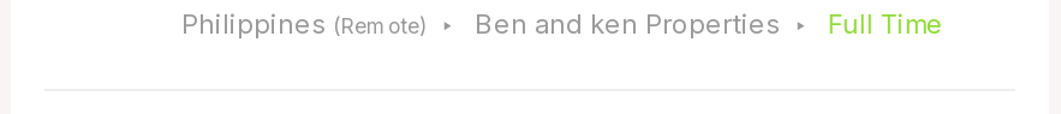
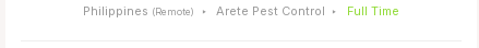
- Ben and ken Properties
+ Arete Pest Control
